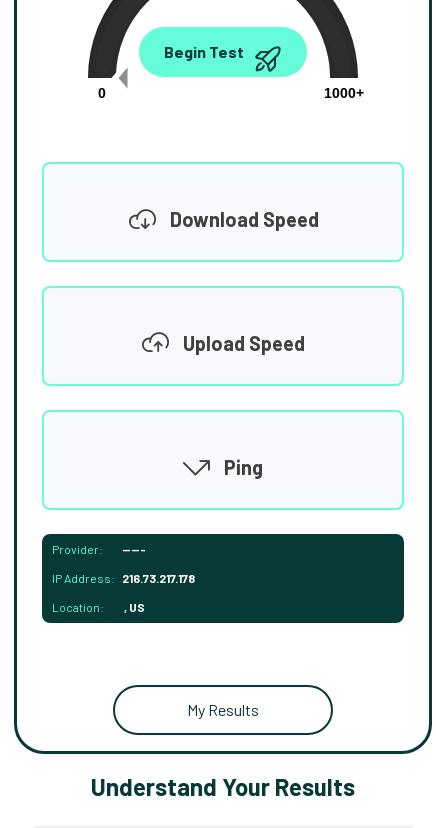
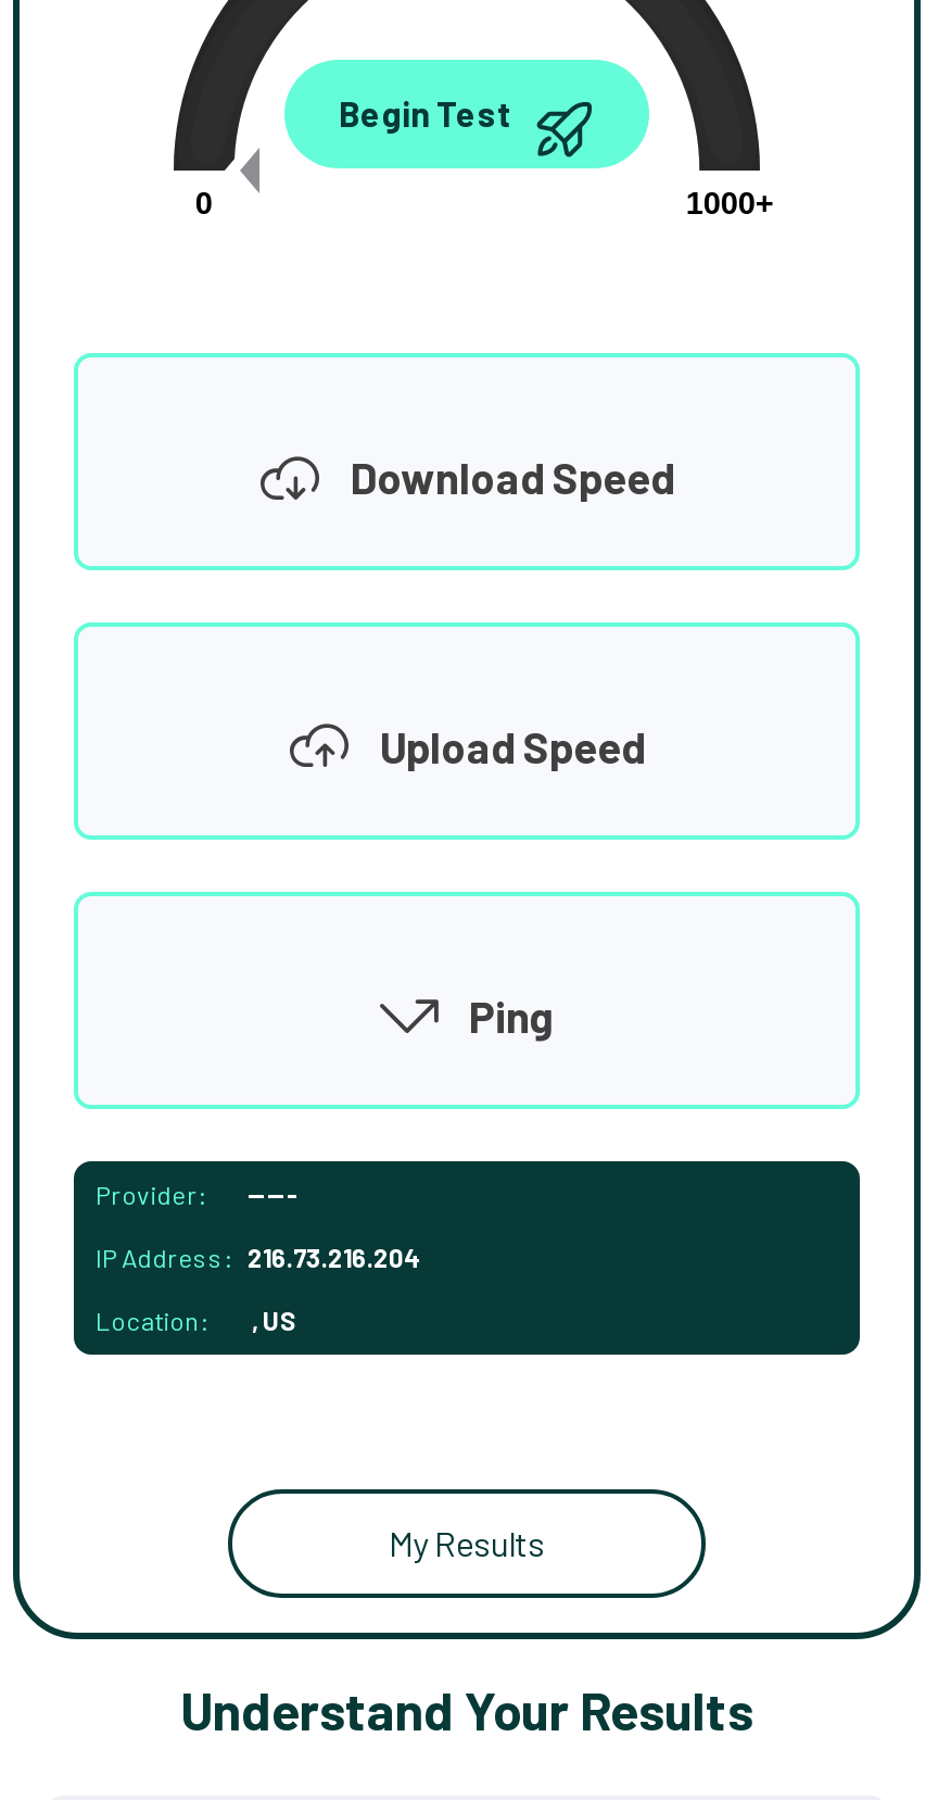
- IP Address: 216.73.217.178
+ IP Address: 216.73.216.204
